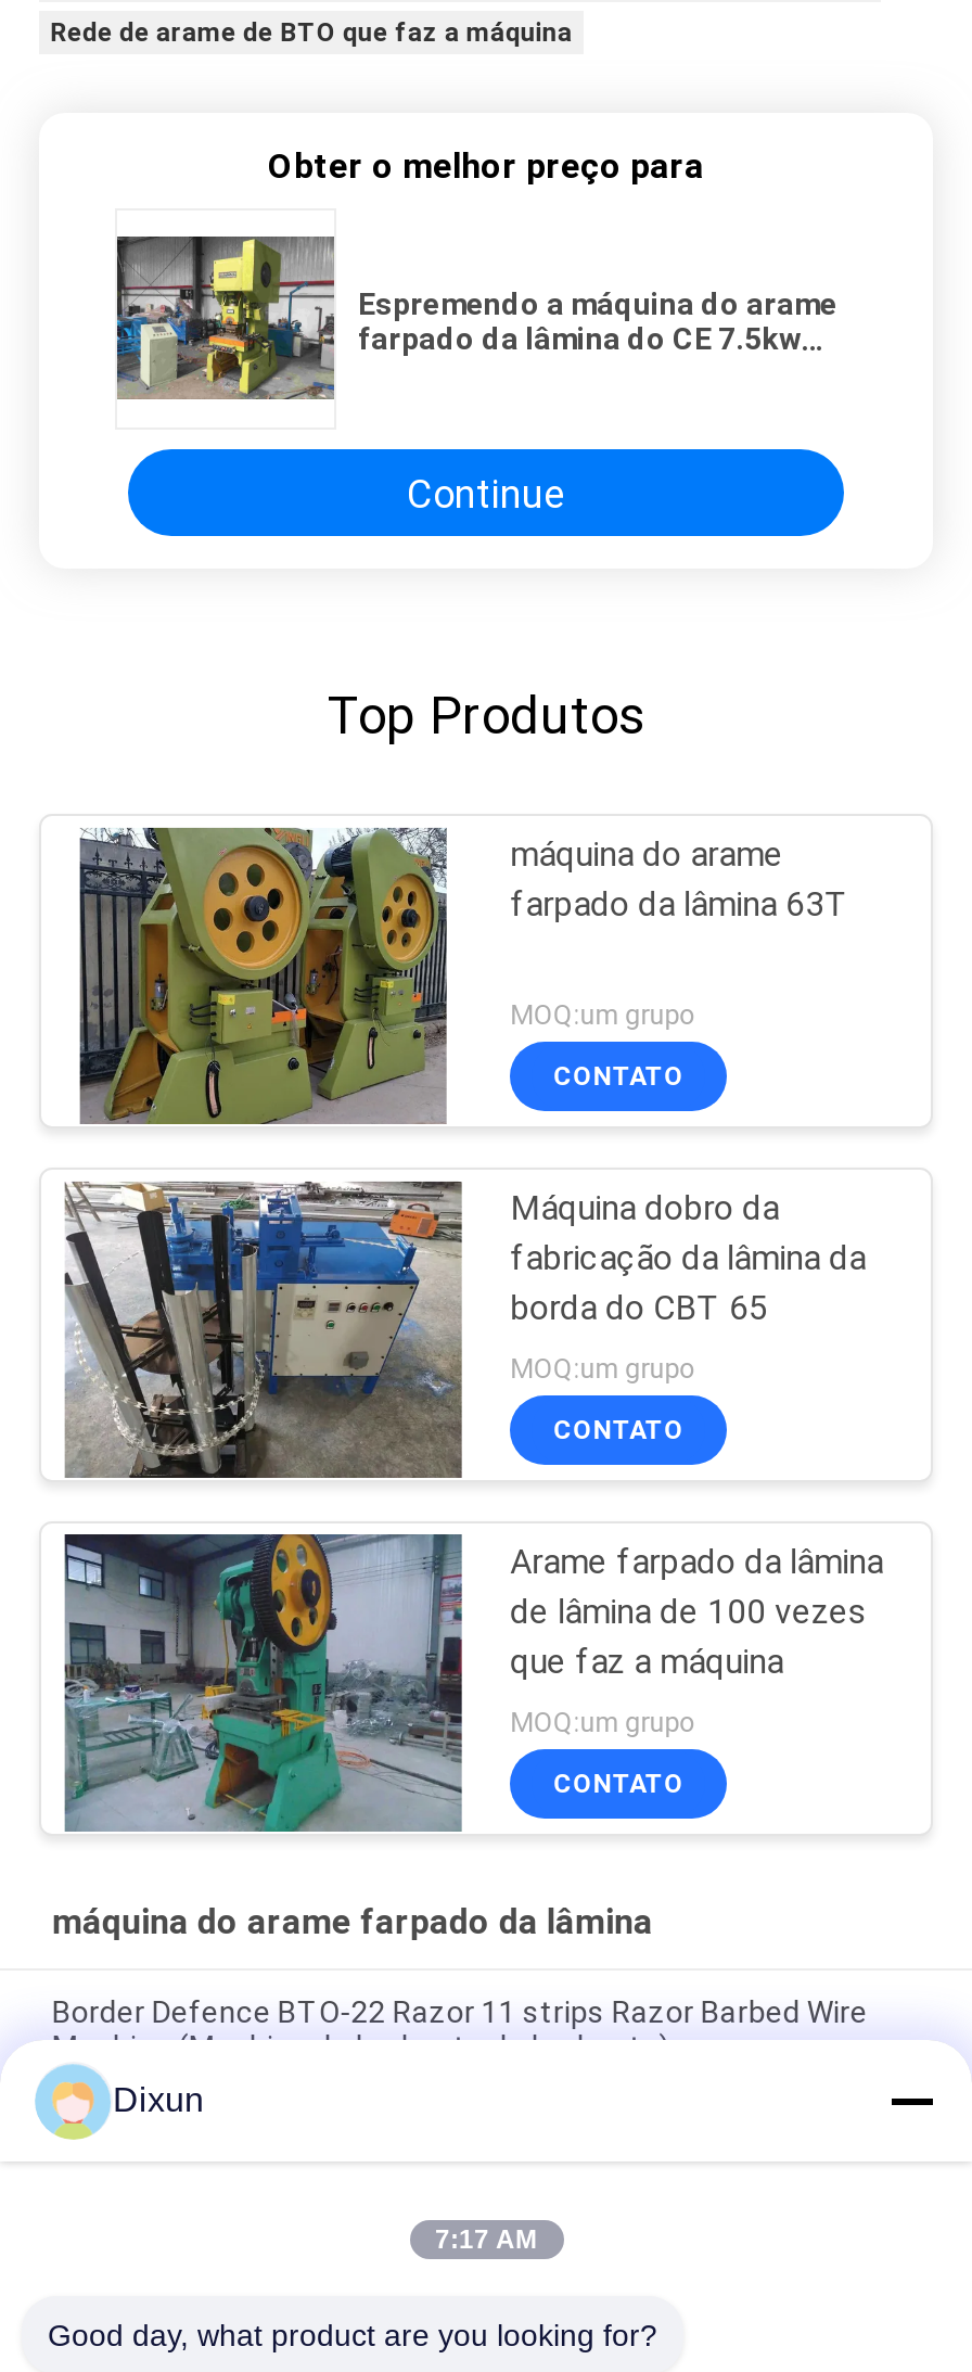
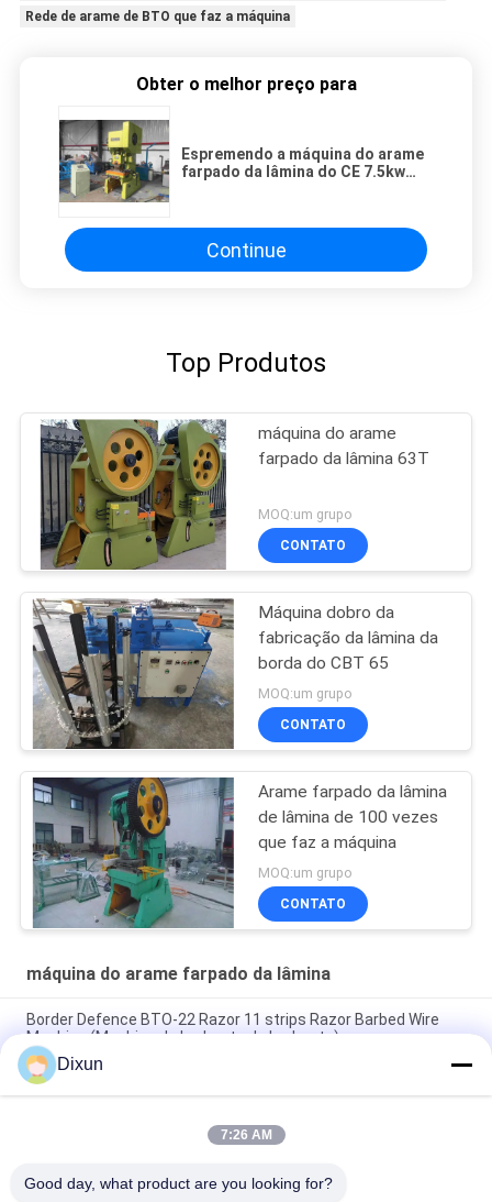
- 7:17 AM
+ 7:26 AM
